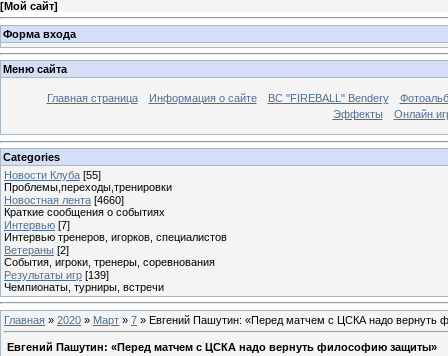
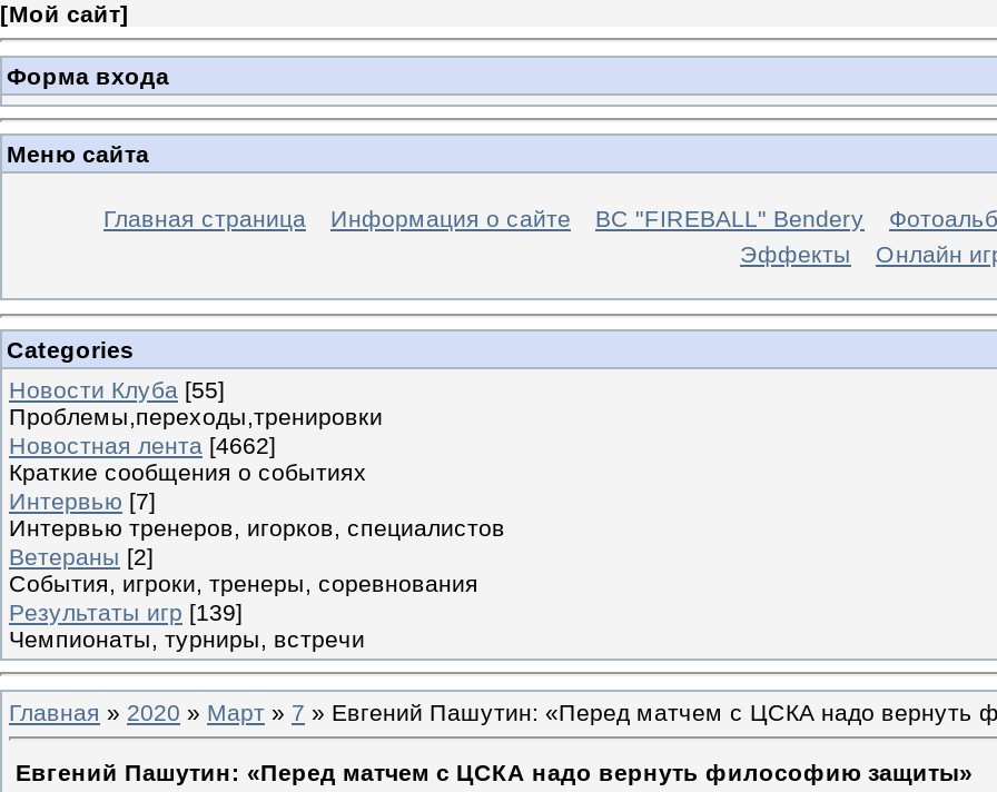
- Новостная лента [4660]
+ Новостная лента [4662]
